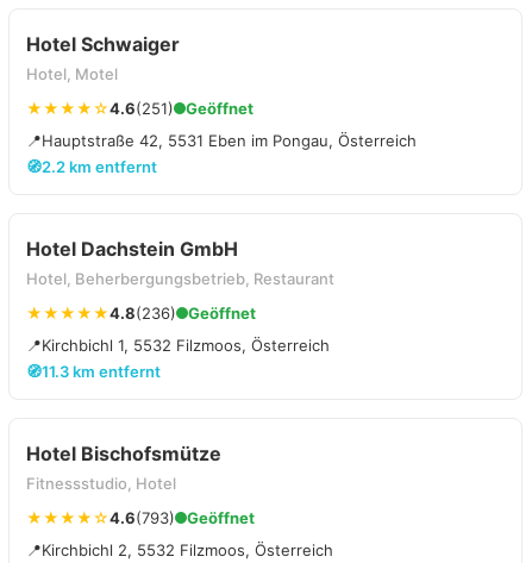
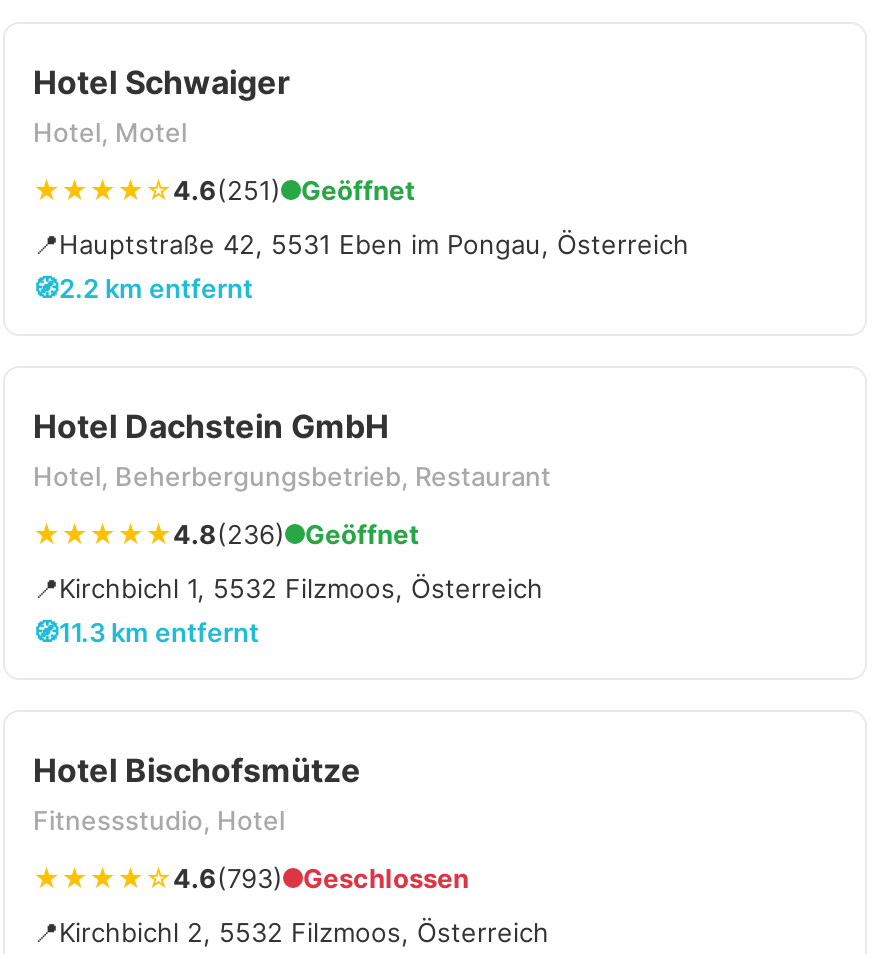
- Geöffnet
+ Geschlossen
